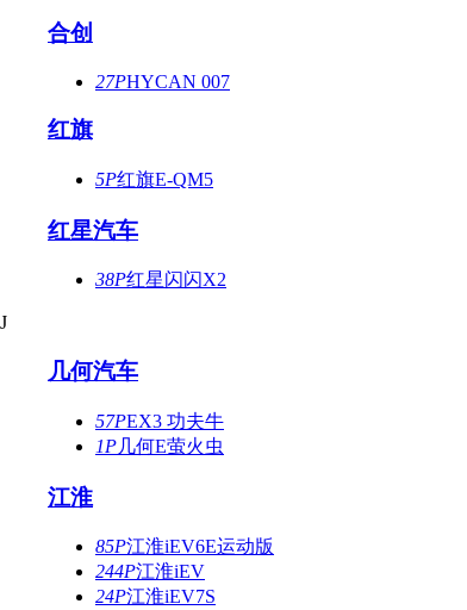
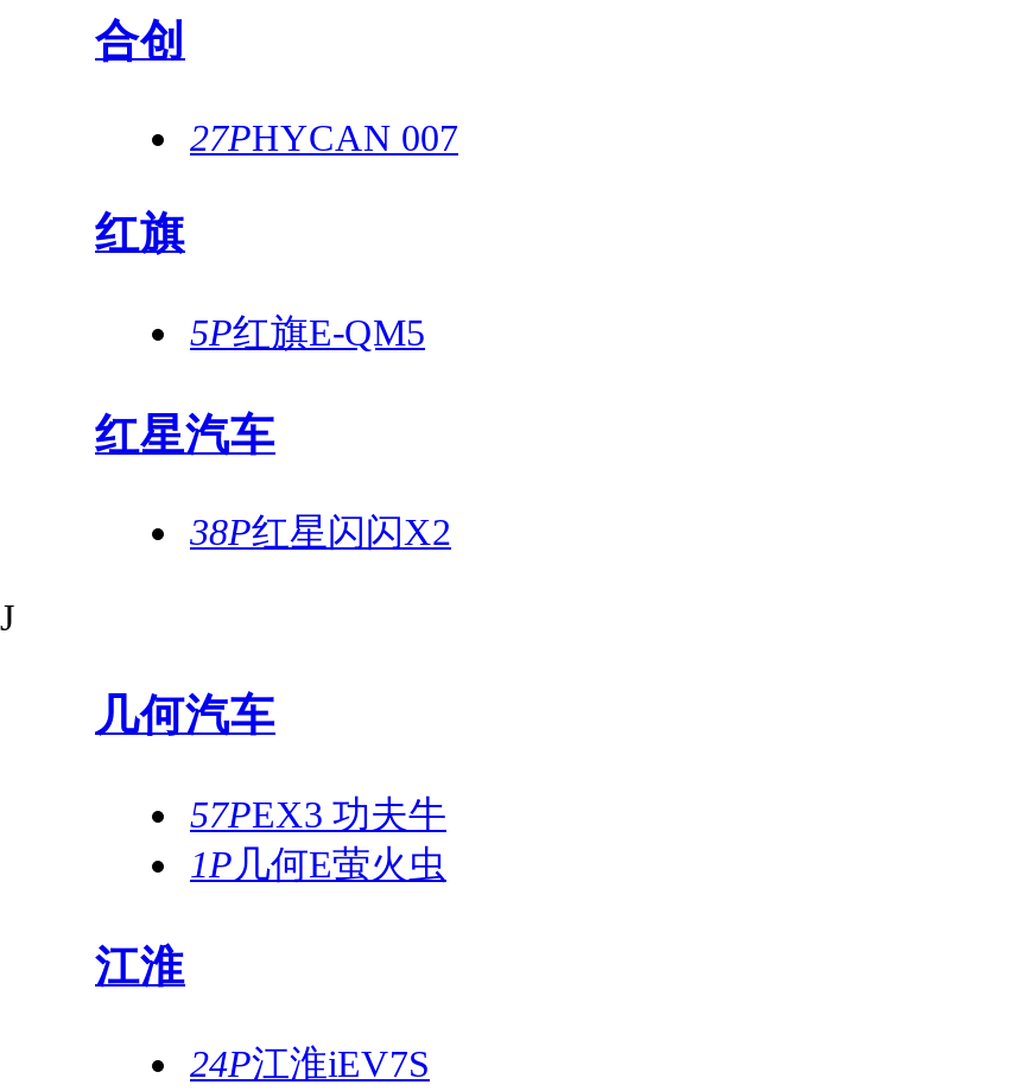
- 85P江淮iEV6E运动版
- 244P江淮iEV
